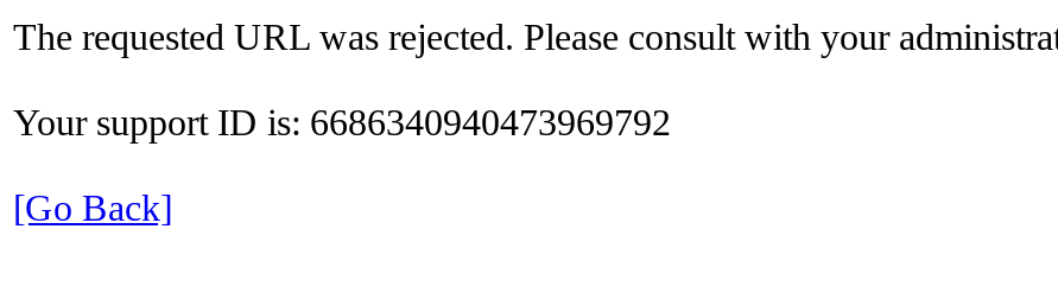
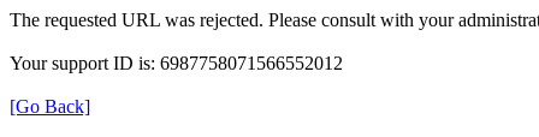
- Your support ID is: 6686340940473969792
+ Your support ID is: 6987758071566552012
